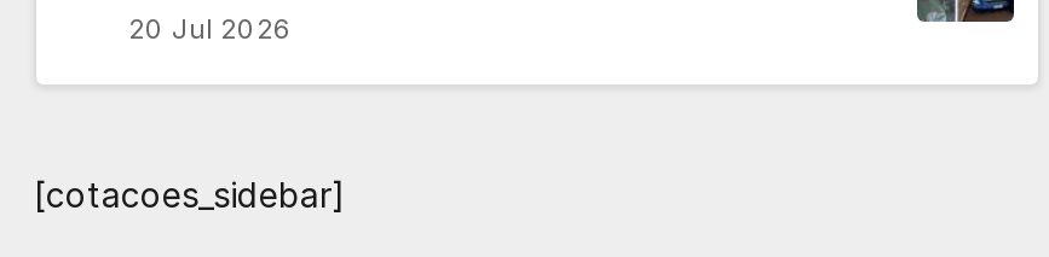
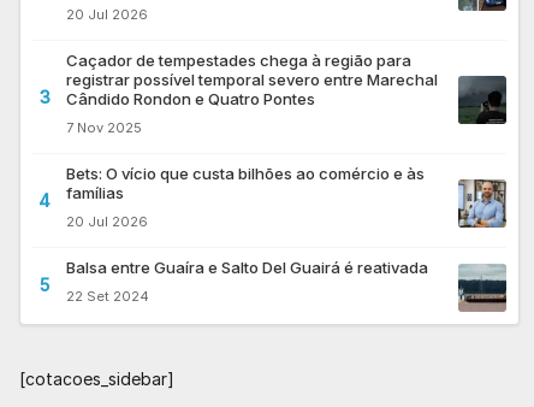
+ 4

+ 3

+ [image]
+ Bets: O vício que custa bilhões ao comércio e às
+ famílias
+ 20 Jul 2026
+ 5

+ [image]
+ Caçador de tempestades chega à região para
+ registrar possível temporal severo entre Marechal
+ Cândido Rondon e Quatro Pontes
+ 7 Nov 2025

+ [image]
+ Balsa entre Guaíra e Salto Del Guairá é reativada
+ 22 Set 2024
